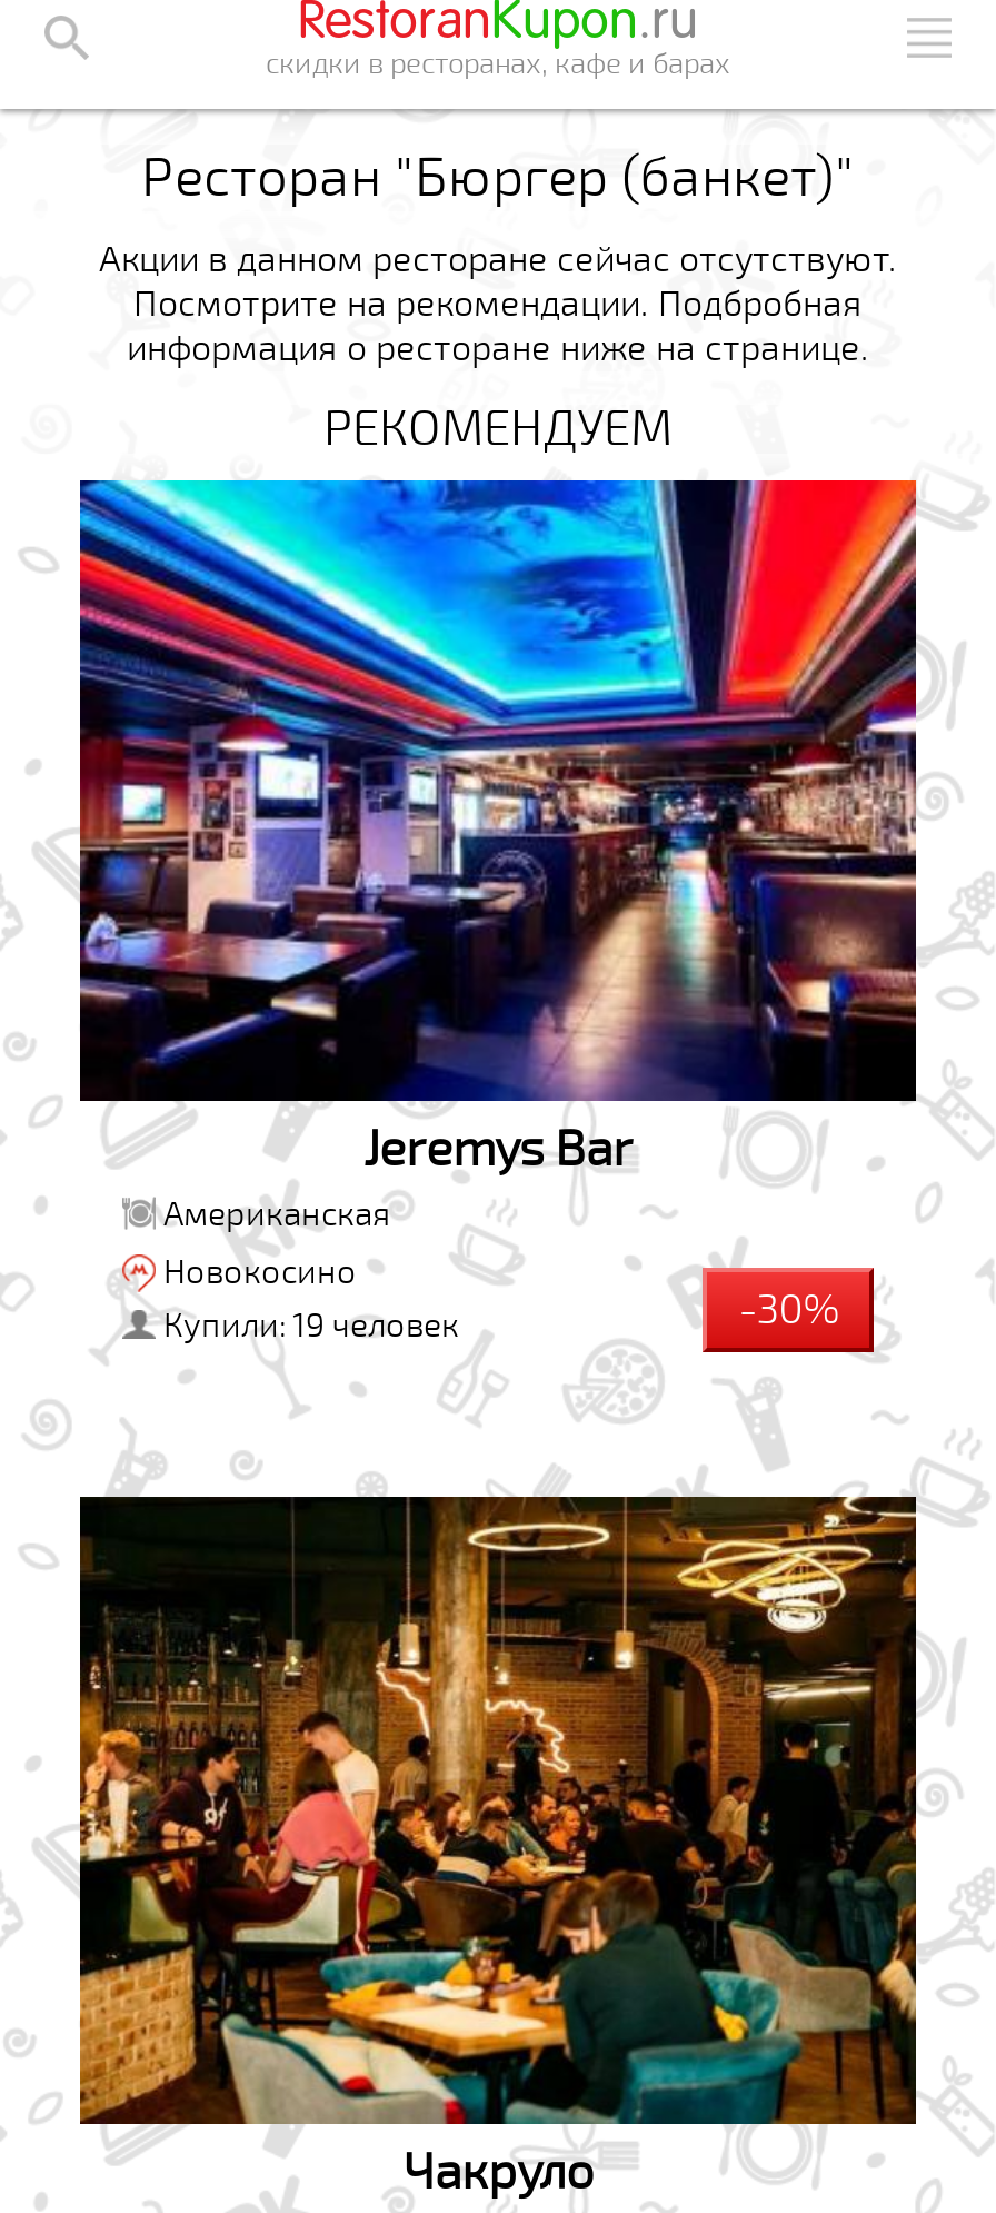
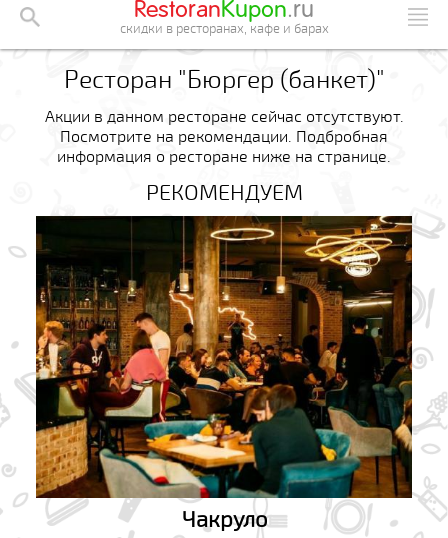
- [image]
- Jeremys Bar
- Американская
- Новокосино
- Купили: 19 человек
- -30%
